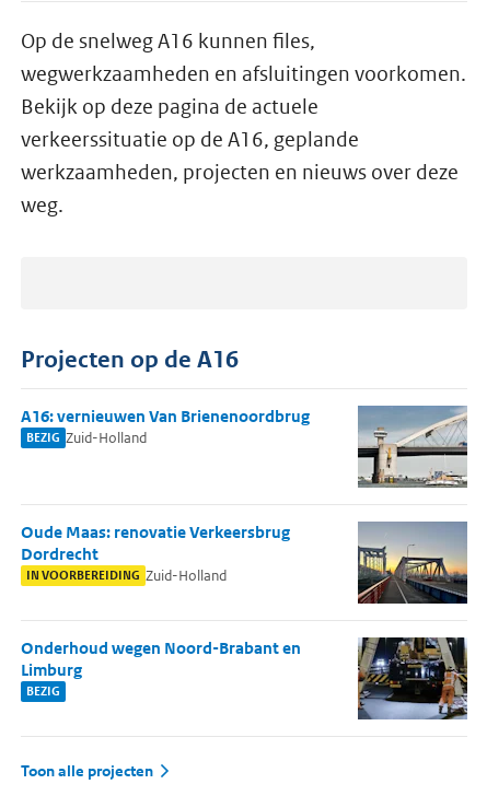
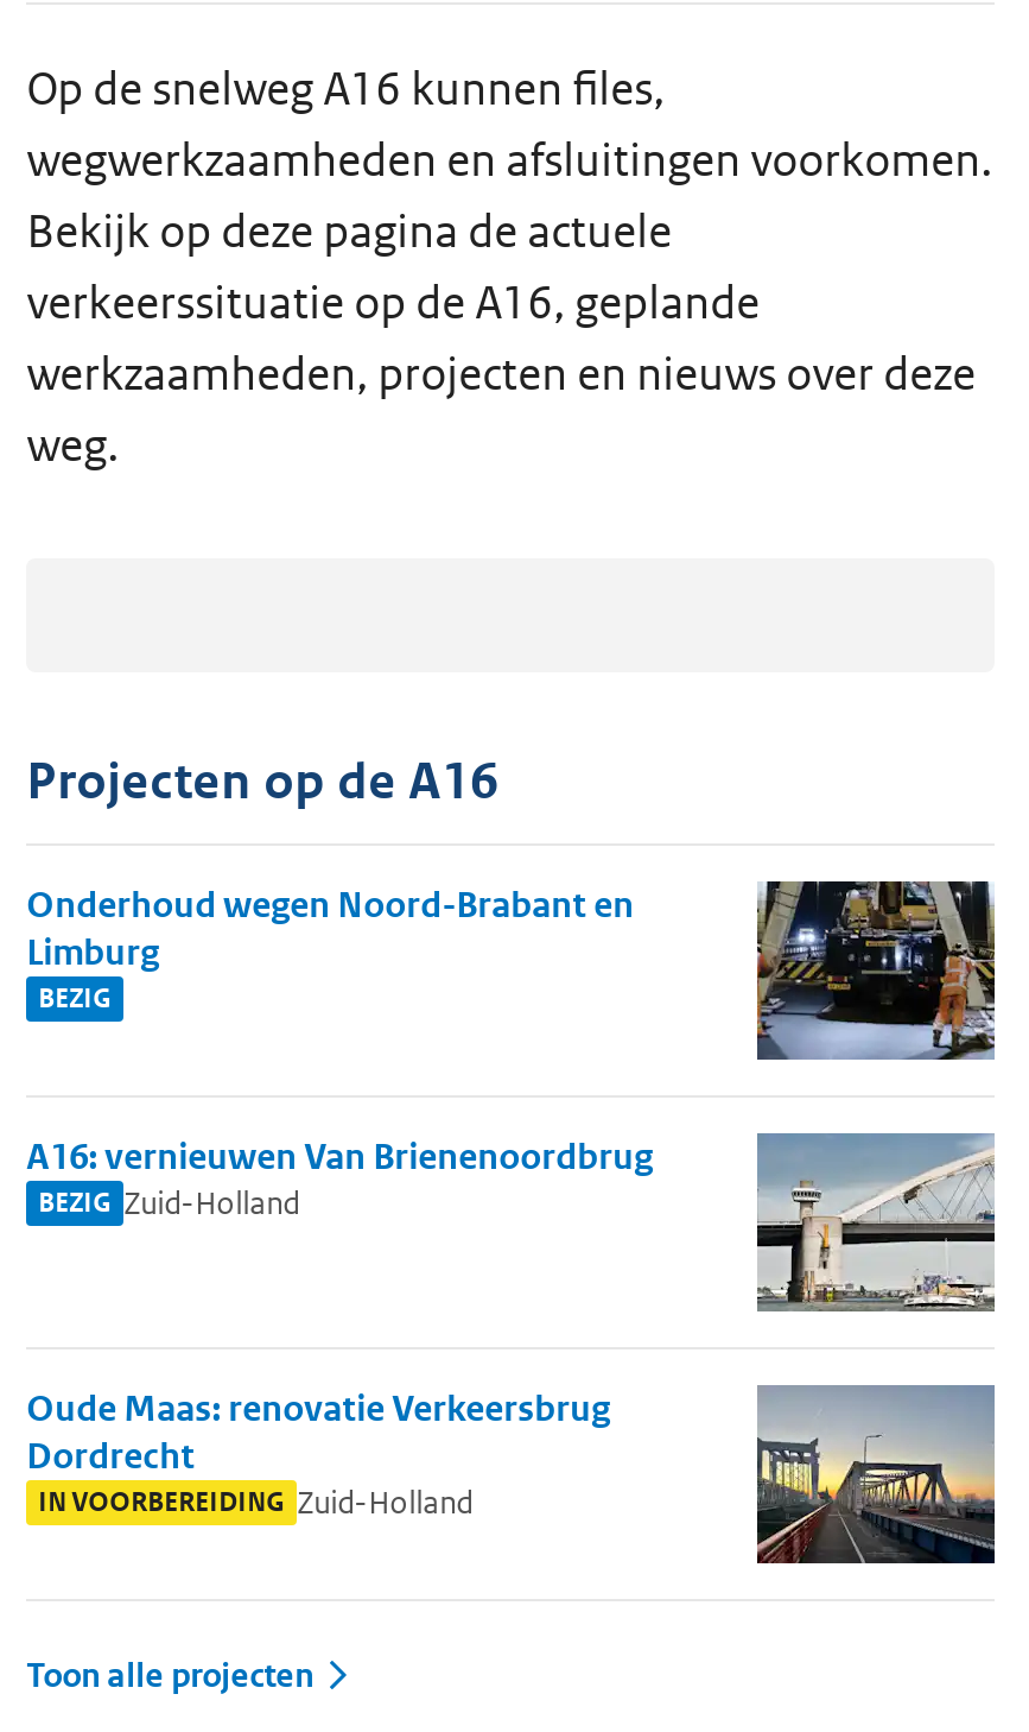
moved down: A16: vernieuwen Van Brienenoordbrug | BEZIG Zuid-Holland | Oude Maas: renovatie Verkeersbrug | Dordrecht | IN VOORBEREIDING Zuid-Holland

moved up: Onderhoud wegen Noord-Brabant en | Limburg | BEZIG
